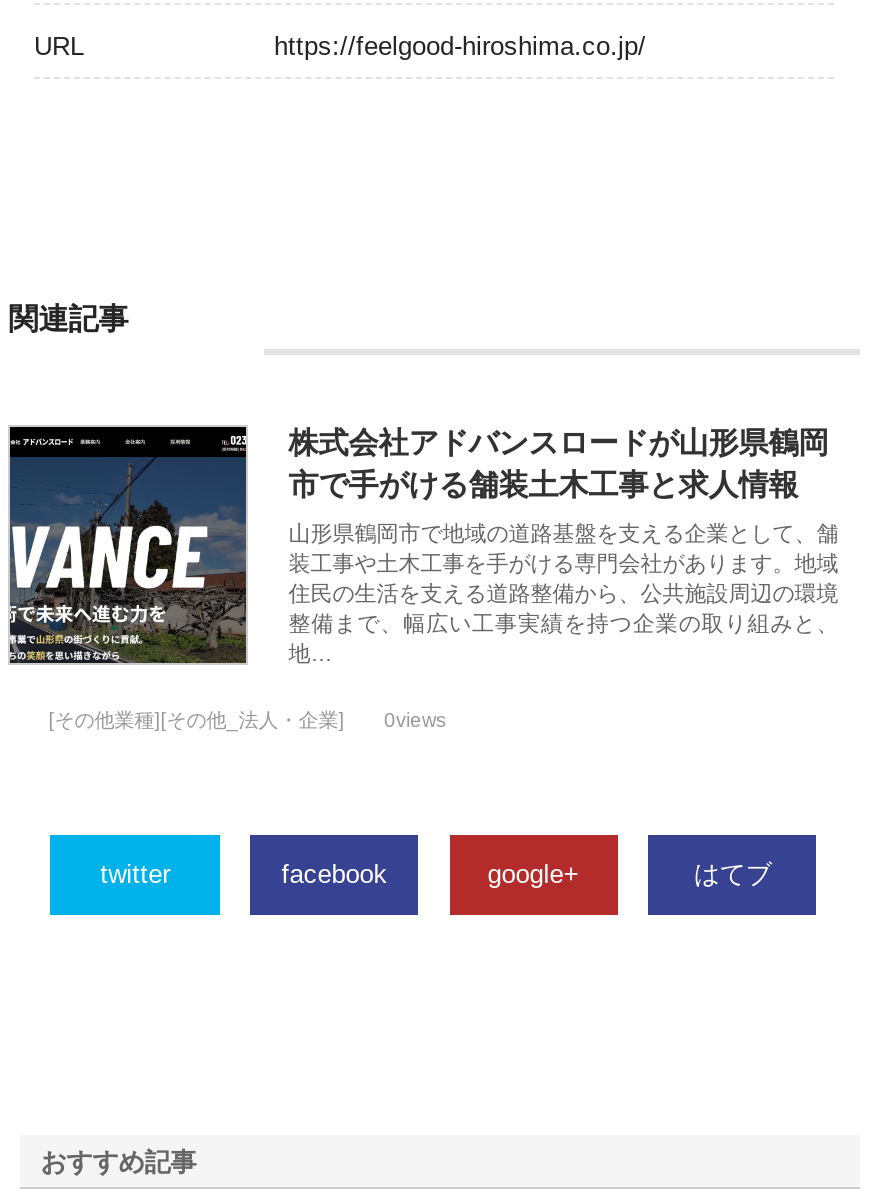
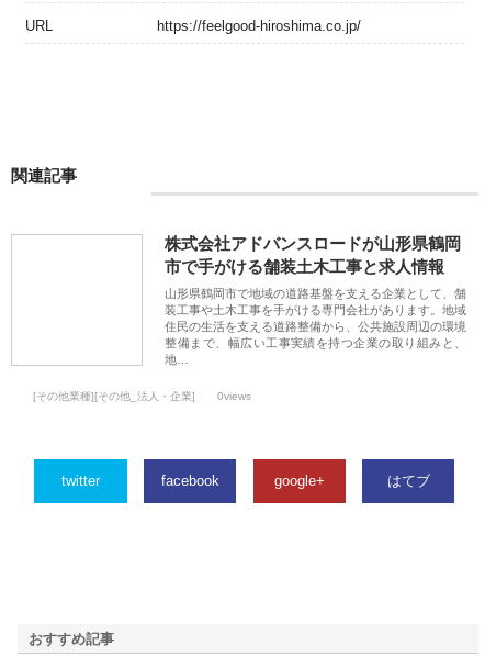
- [image]
